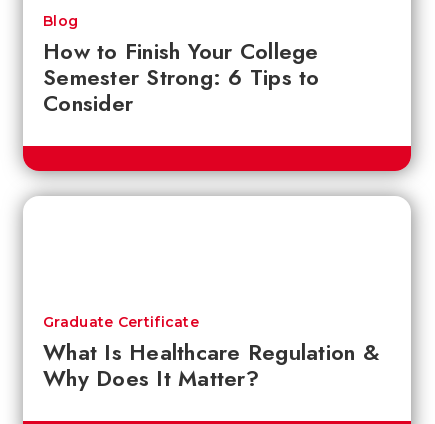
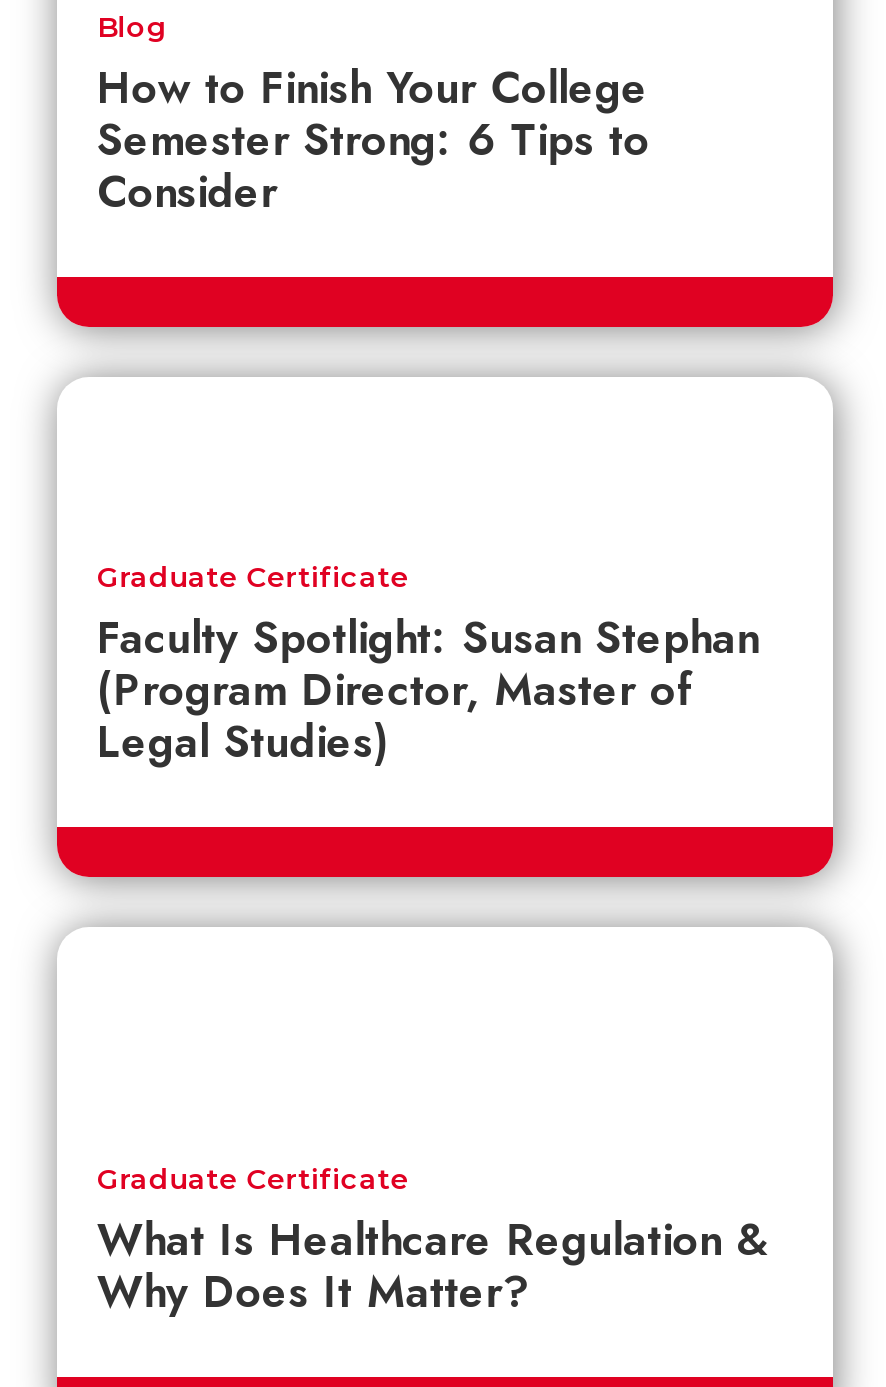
+ Faculty Spotlight: Susan Stephan
+ (Program Director, Master of
+ Legal Studies)

+ Graduate Certificate
